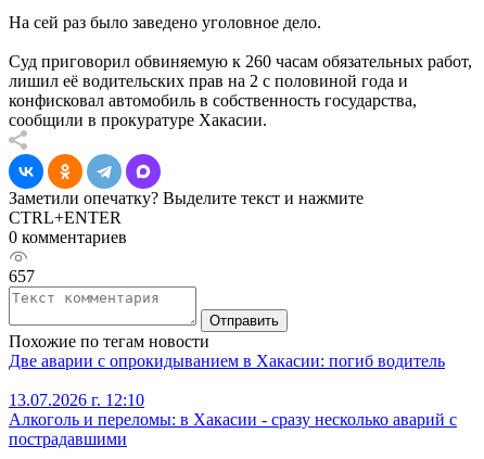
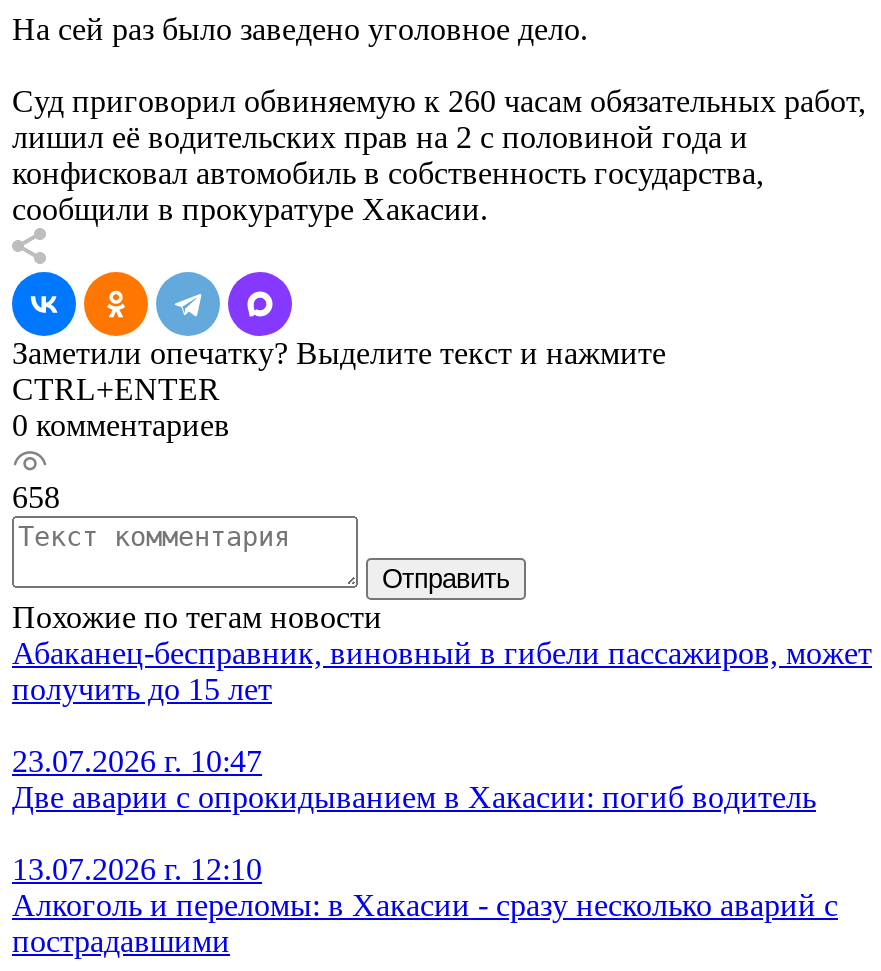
- 657
+ 658

+ Абаканец-бесправник, виновный в гибели пассажиров, может
+ получить до 15 лет
+ 23.07.2026 г. 10:47
